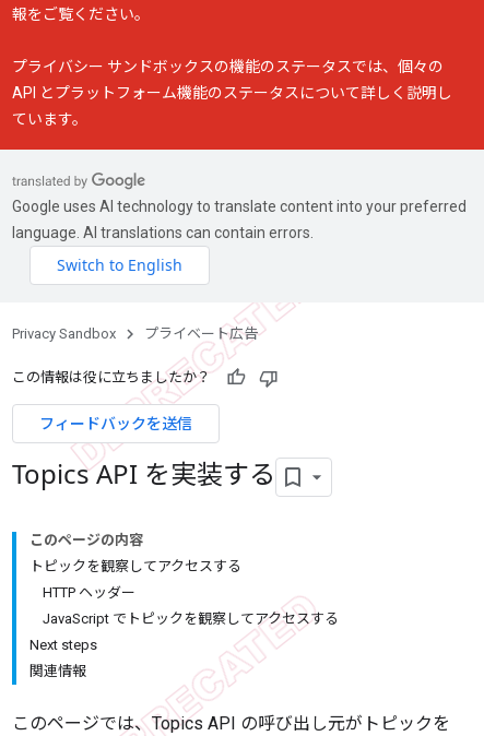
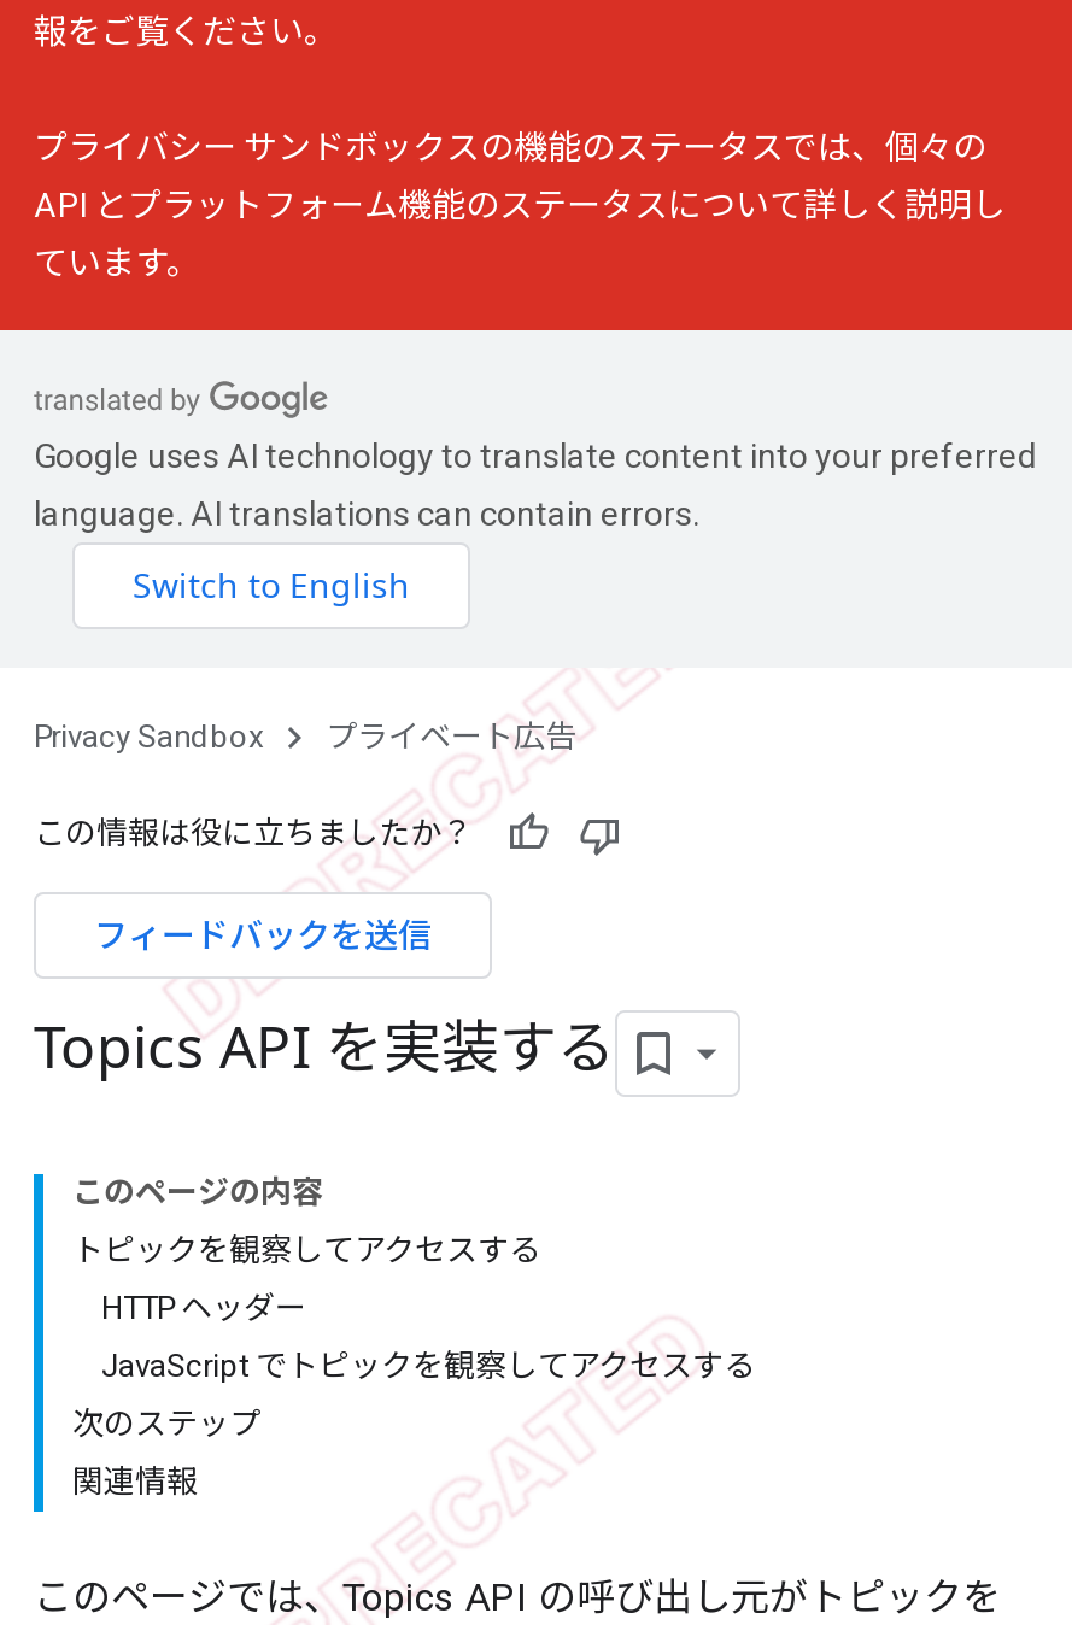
- Next steps
+ 次のステップ
